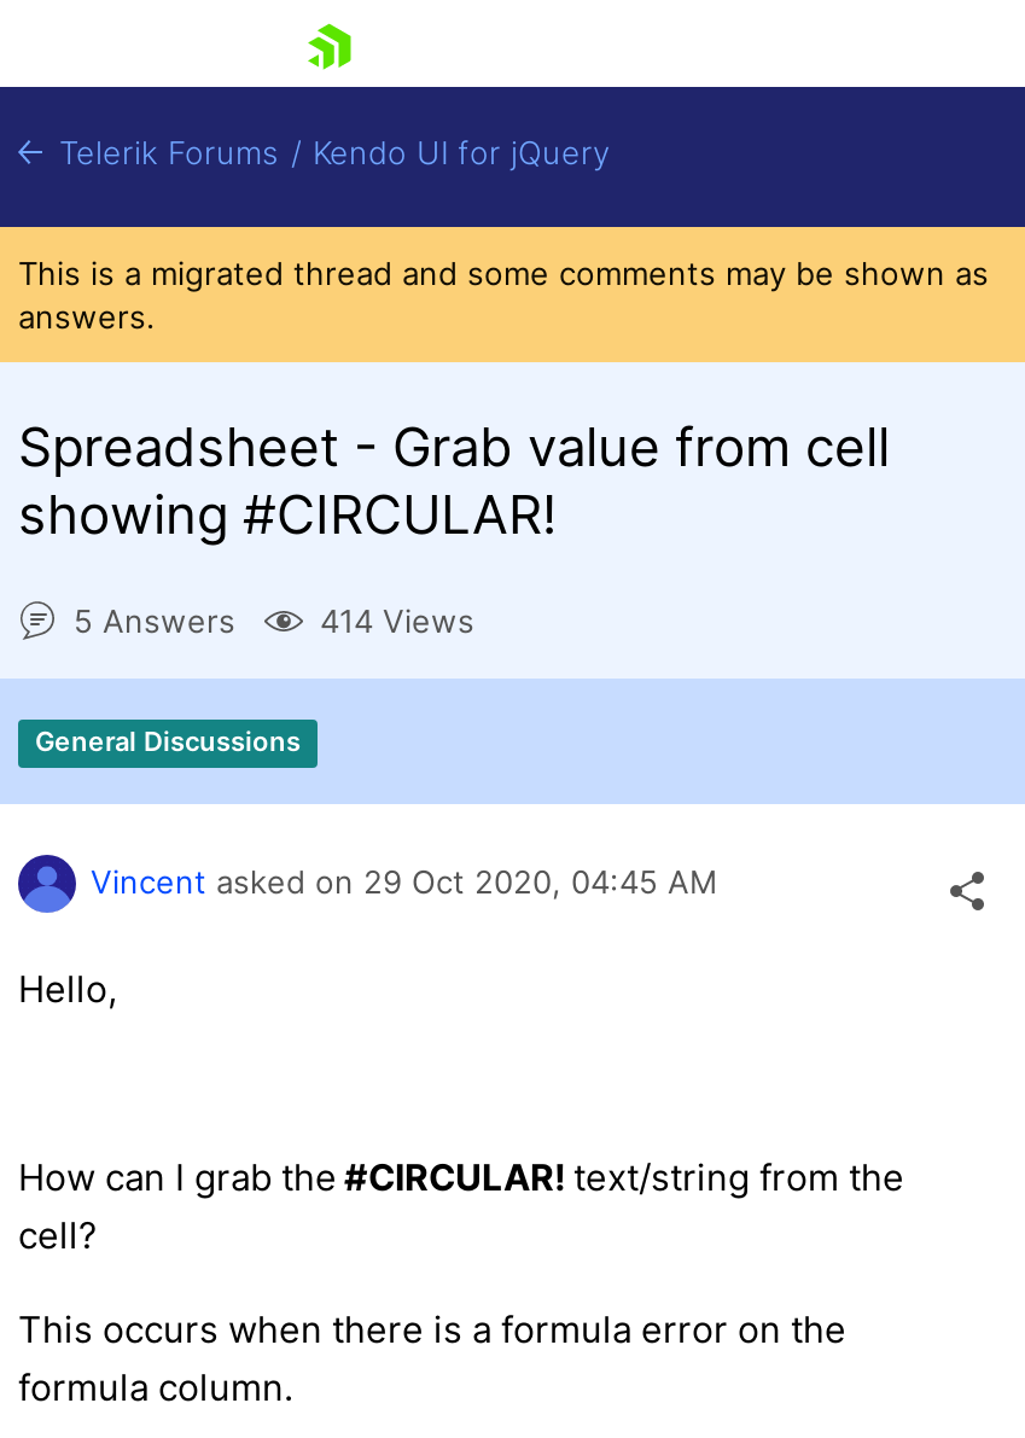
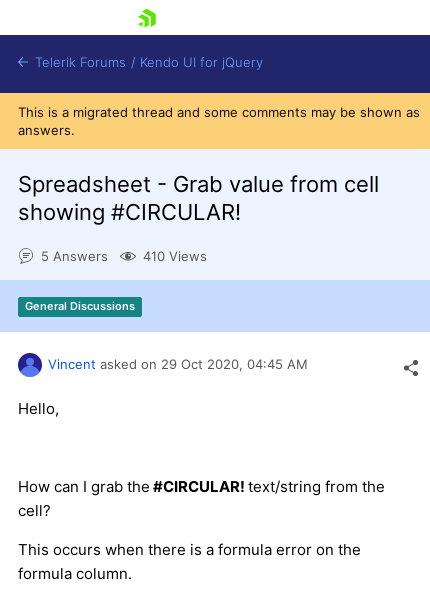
- 414 Views
+ 410 Views
